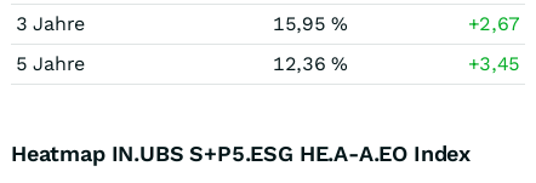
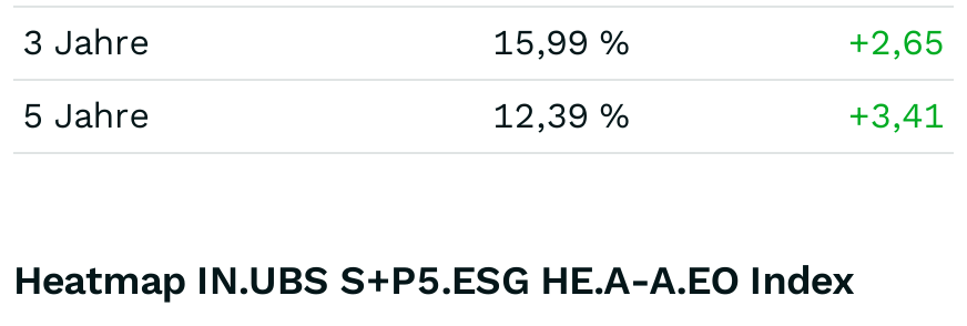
- 15,95 %
+ 15,99 %

- +2,67
+ +2,65

- 12,36 %
+ 12,39 %

- +3,45
+ +3,41
